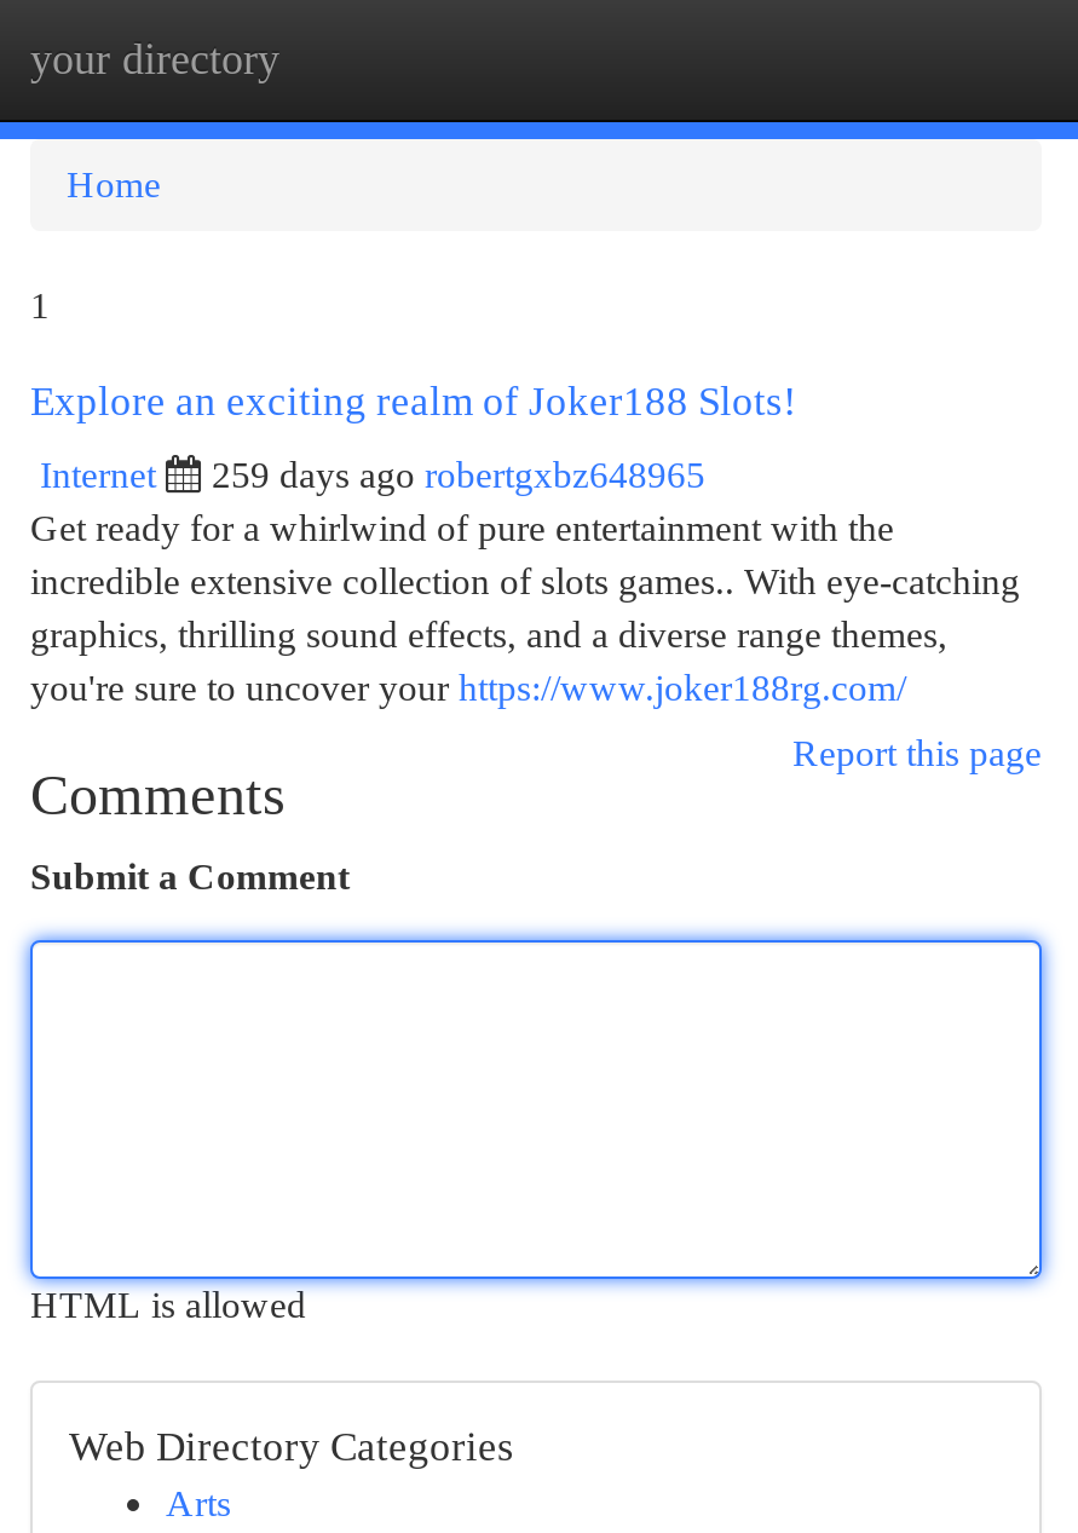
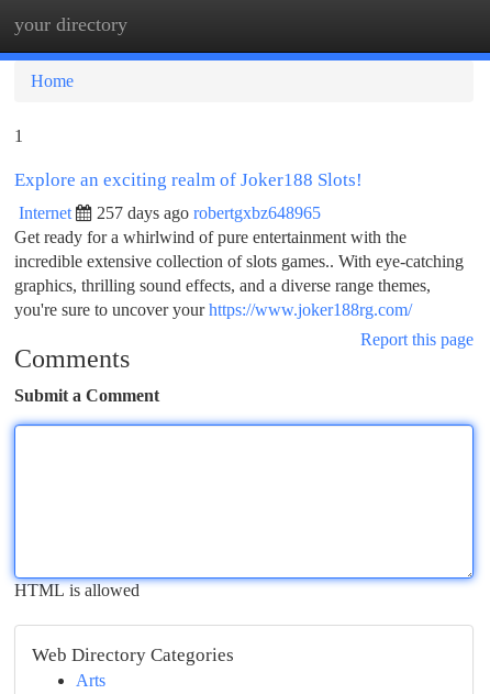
- 259 days ago robertgxbz648965
+ 257 days ago robertgxbz648965
